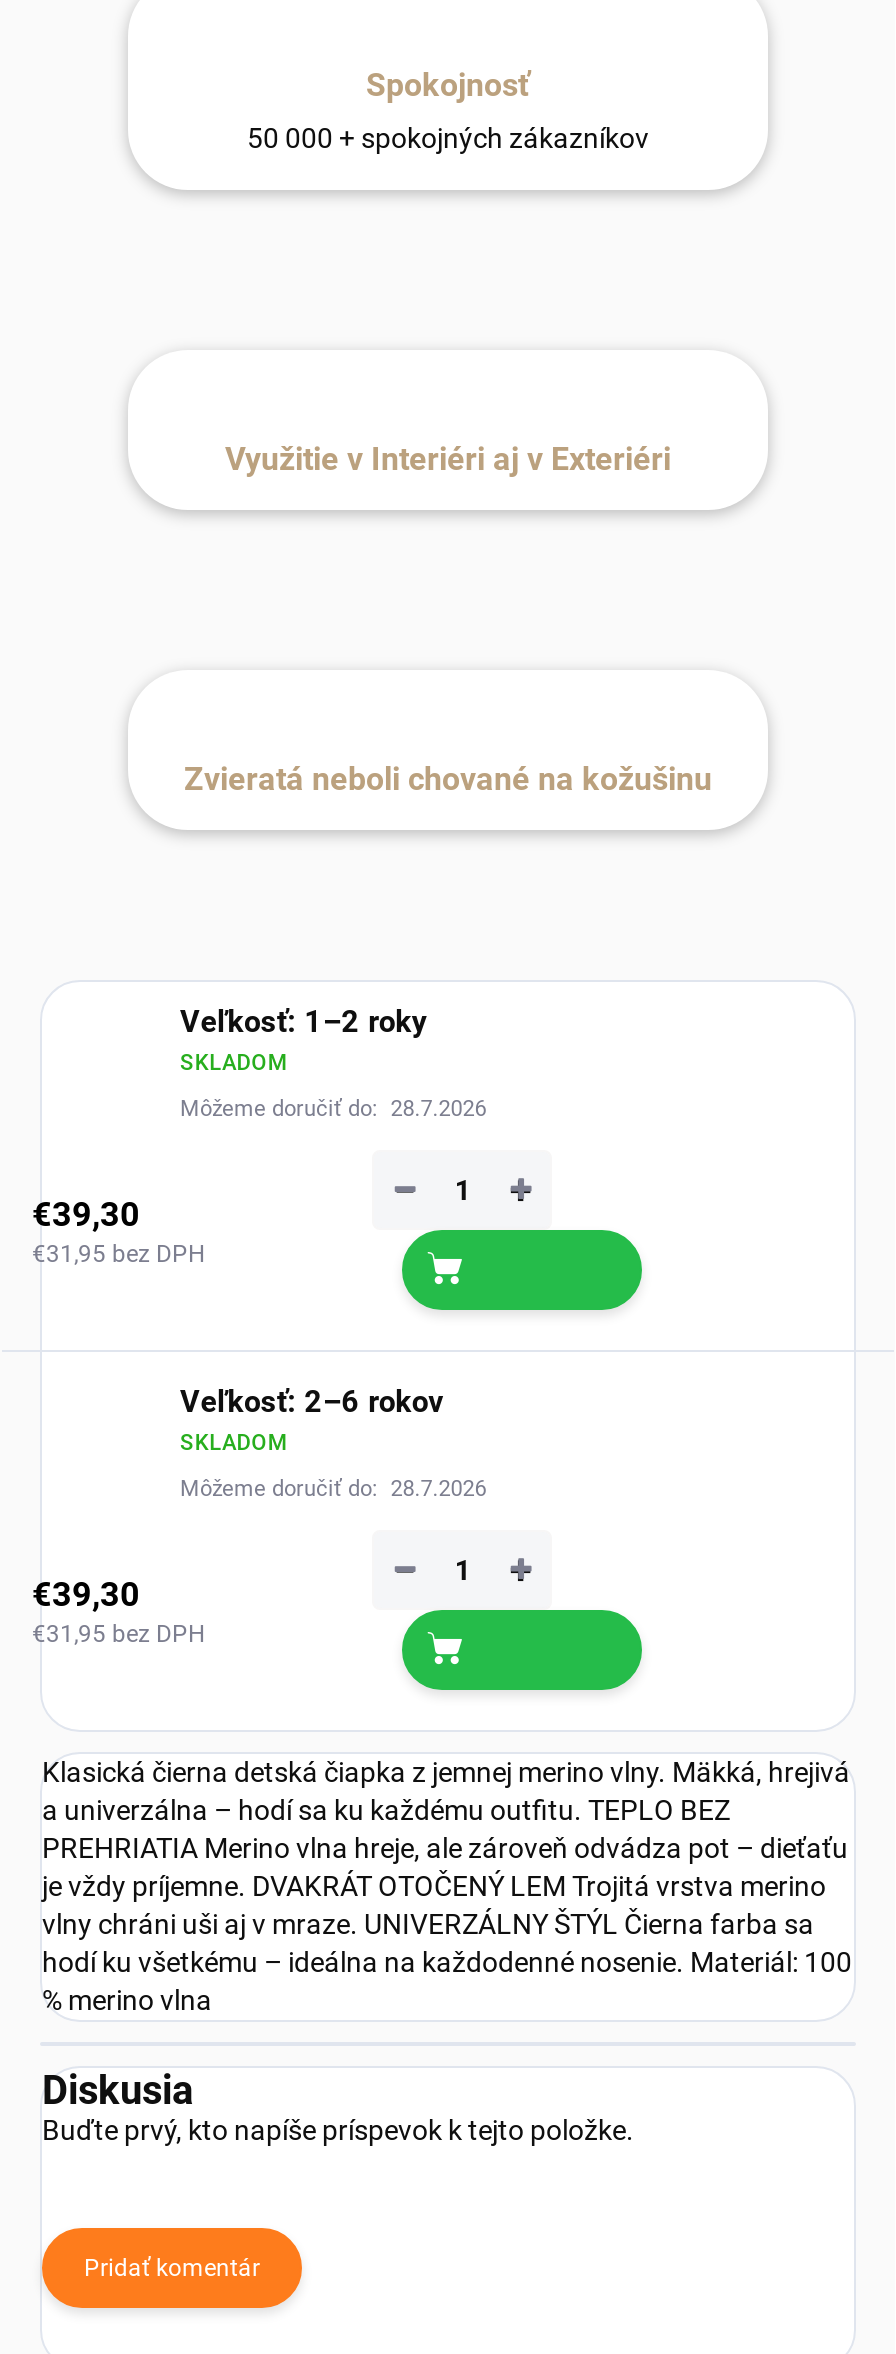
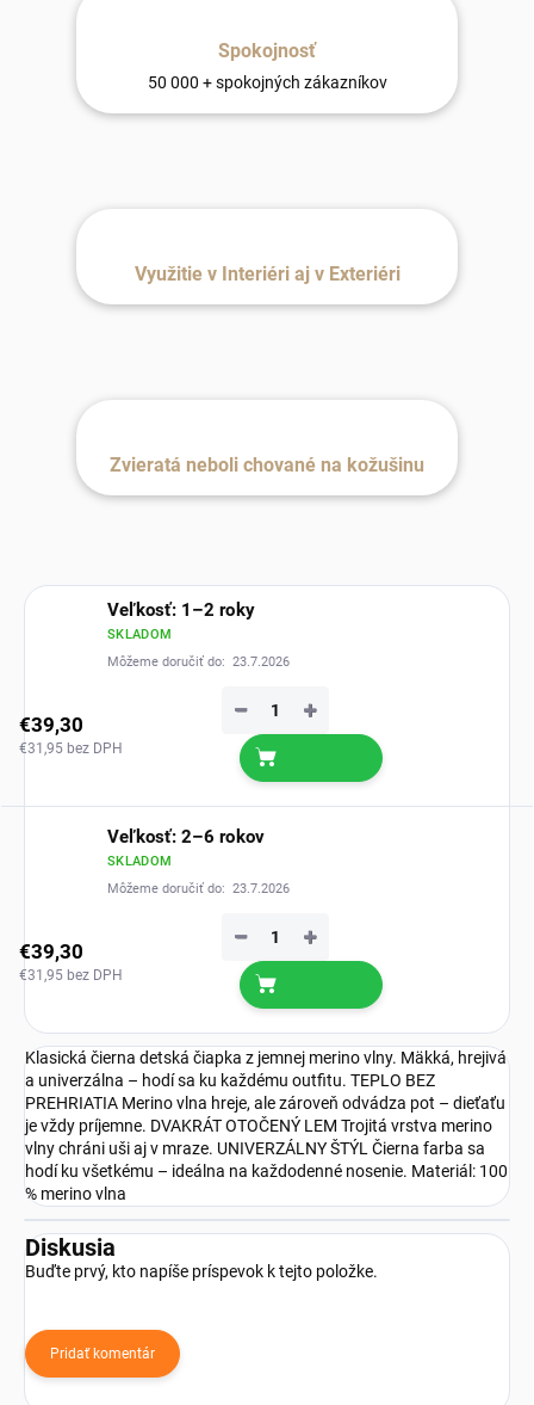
- Môžeme doručiť do: 28.7.2026
+ Môžeme doručiť do: 23.7.2026

- Môžeme doručiť do: 28.7.2026
+ Môžeme doručiť do: 23.7.2026
